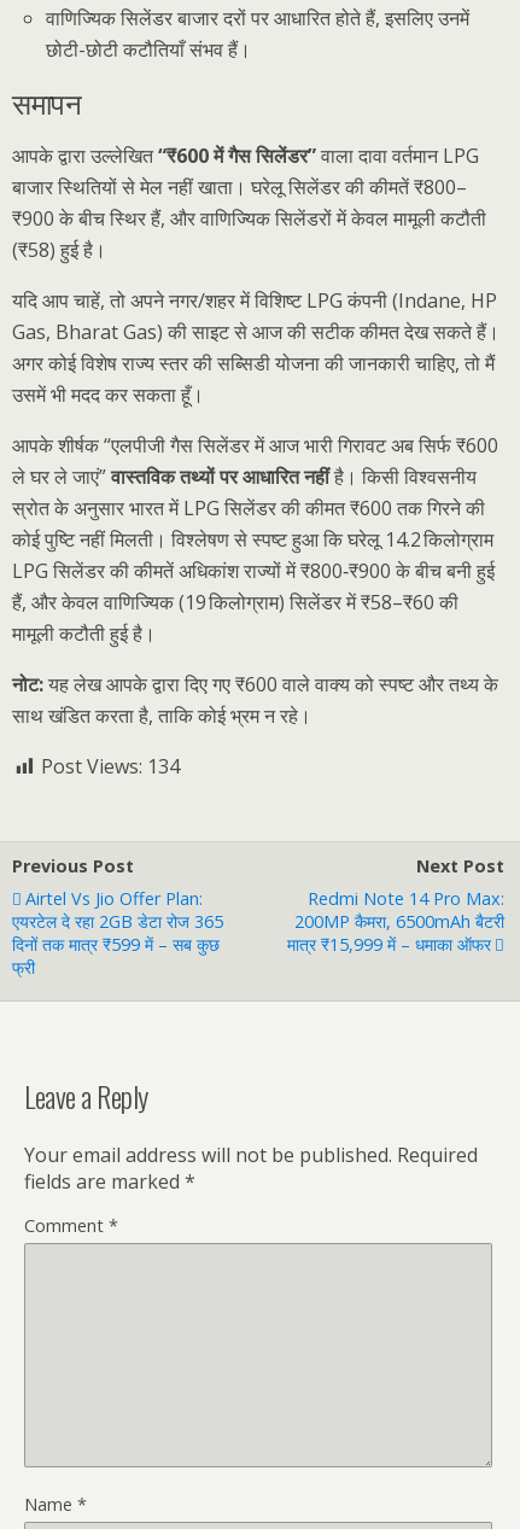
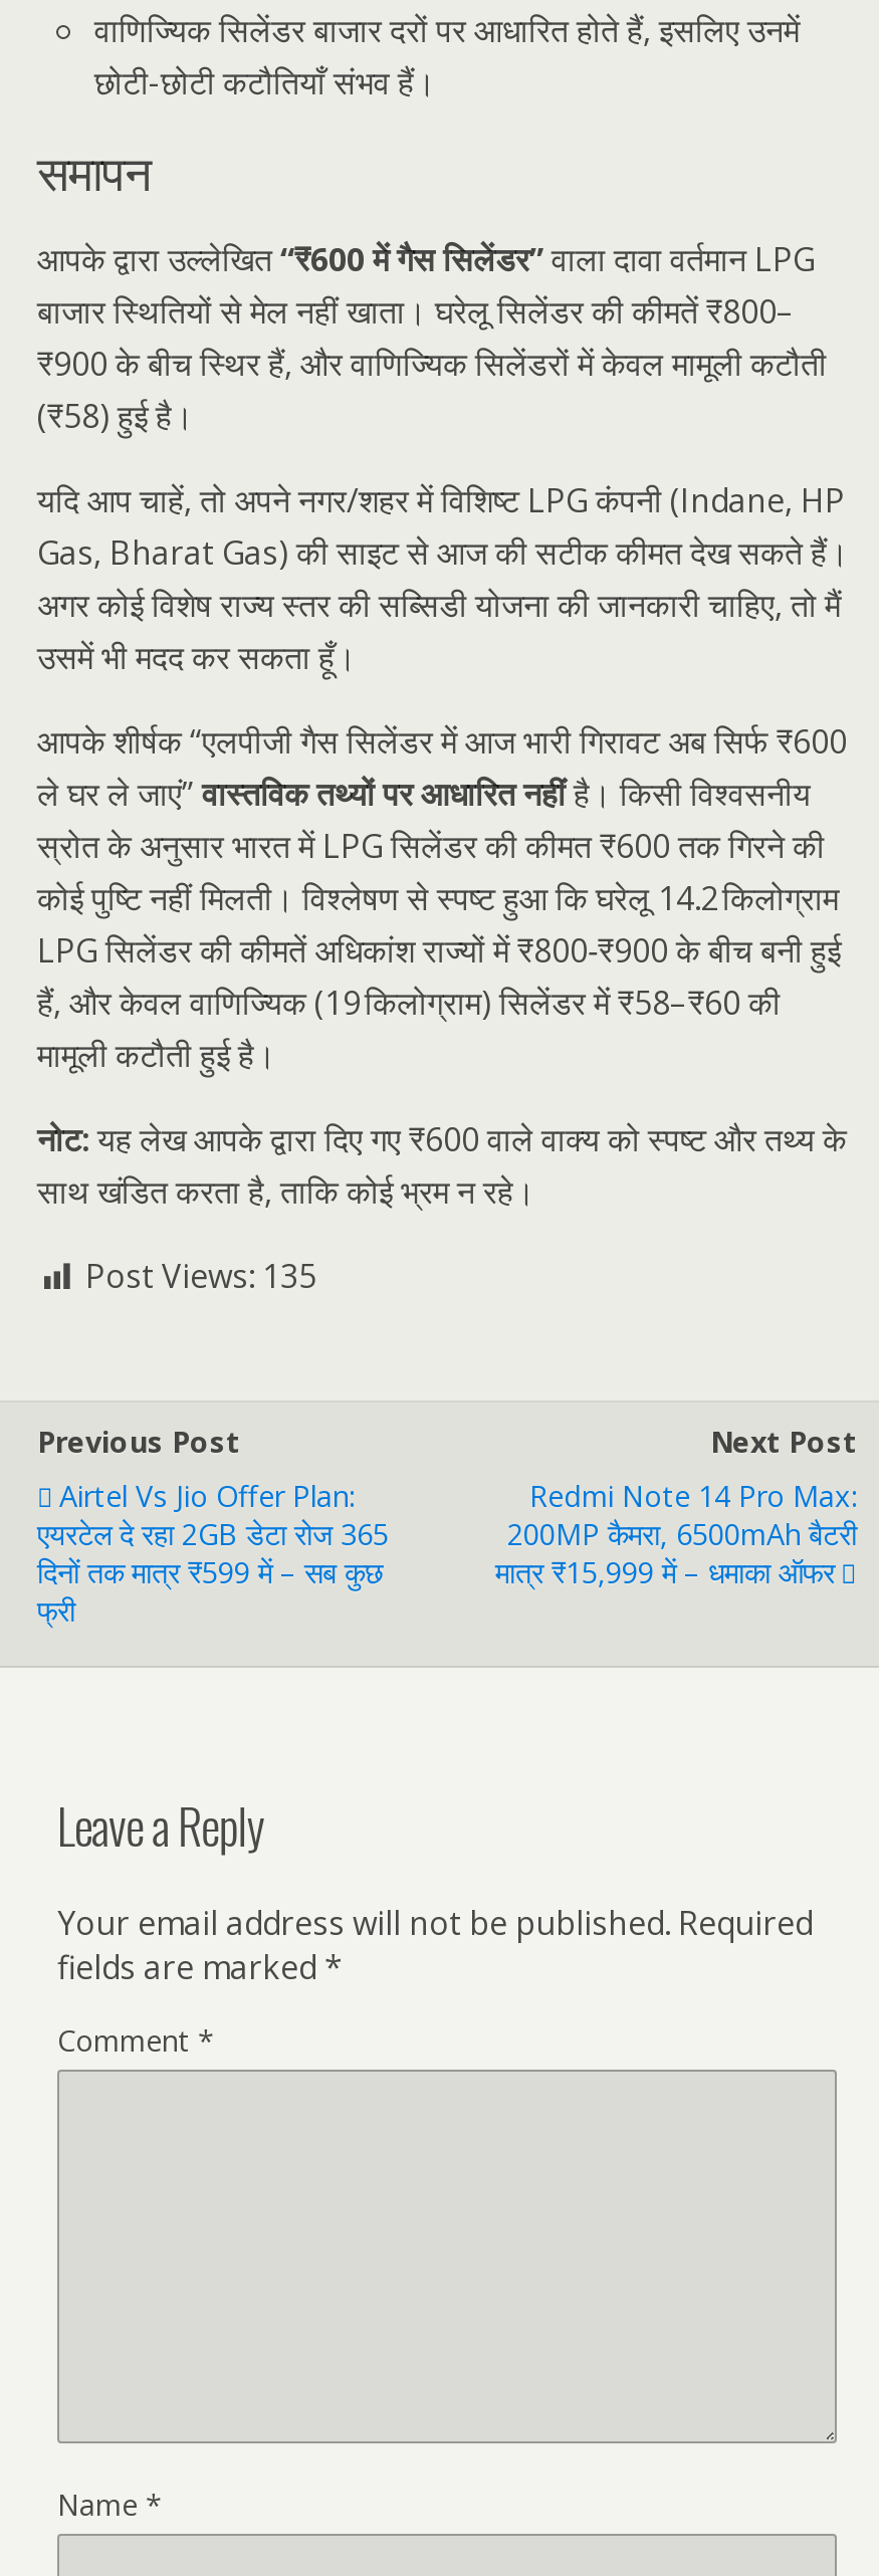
- Post Views: 134
+ Post Views: 135
